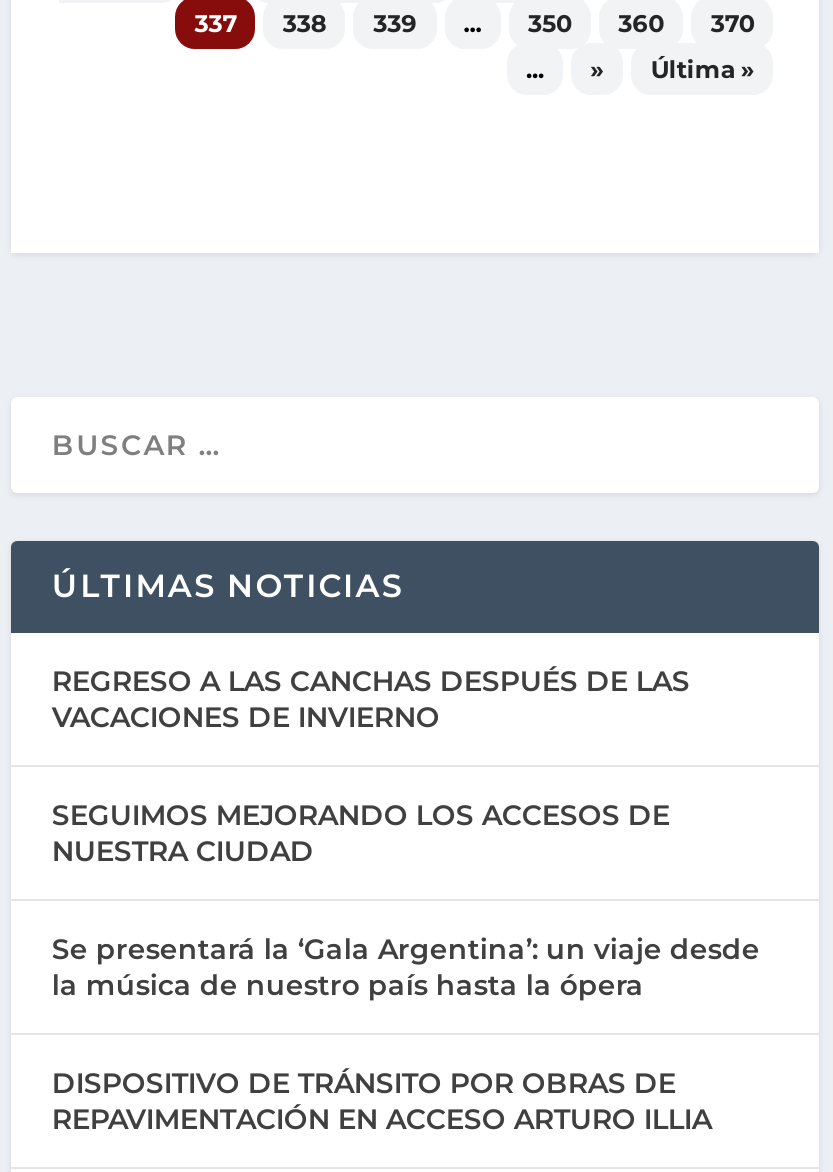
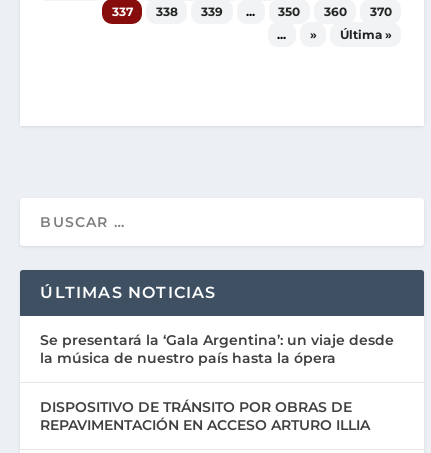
- REGRESO A LAS CANCHAS DESPUÉS DE LAS
- VACACIONES DE INVIERNO
- SEGUIMOS MEJORANDO LOS ACCESOS DE
- NUESTRA CIUDAD
